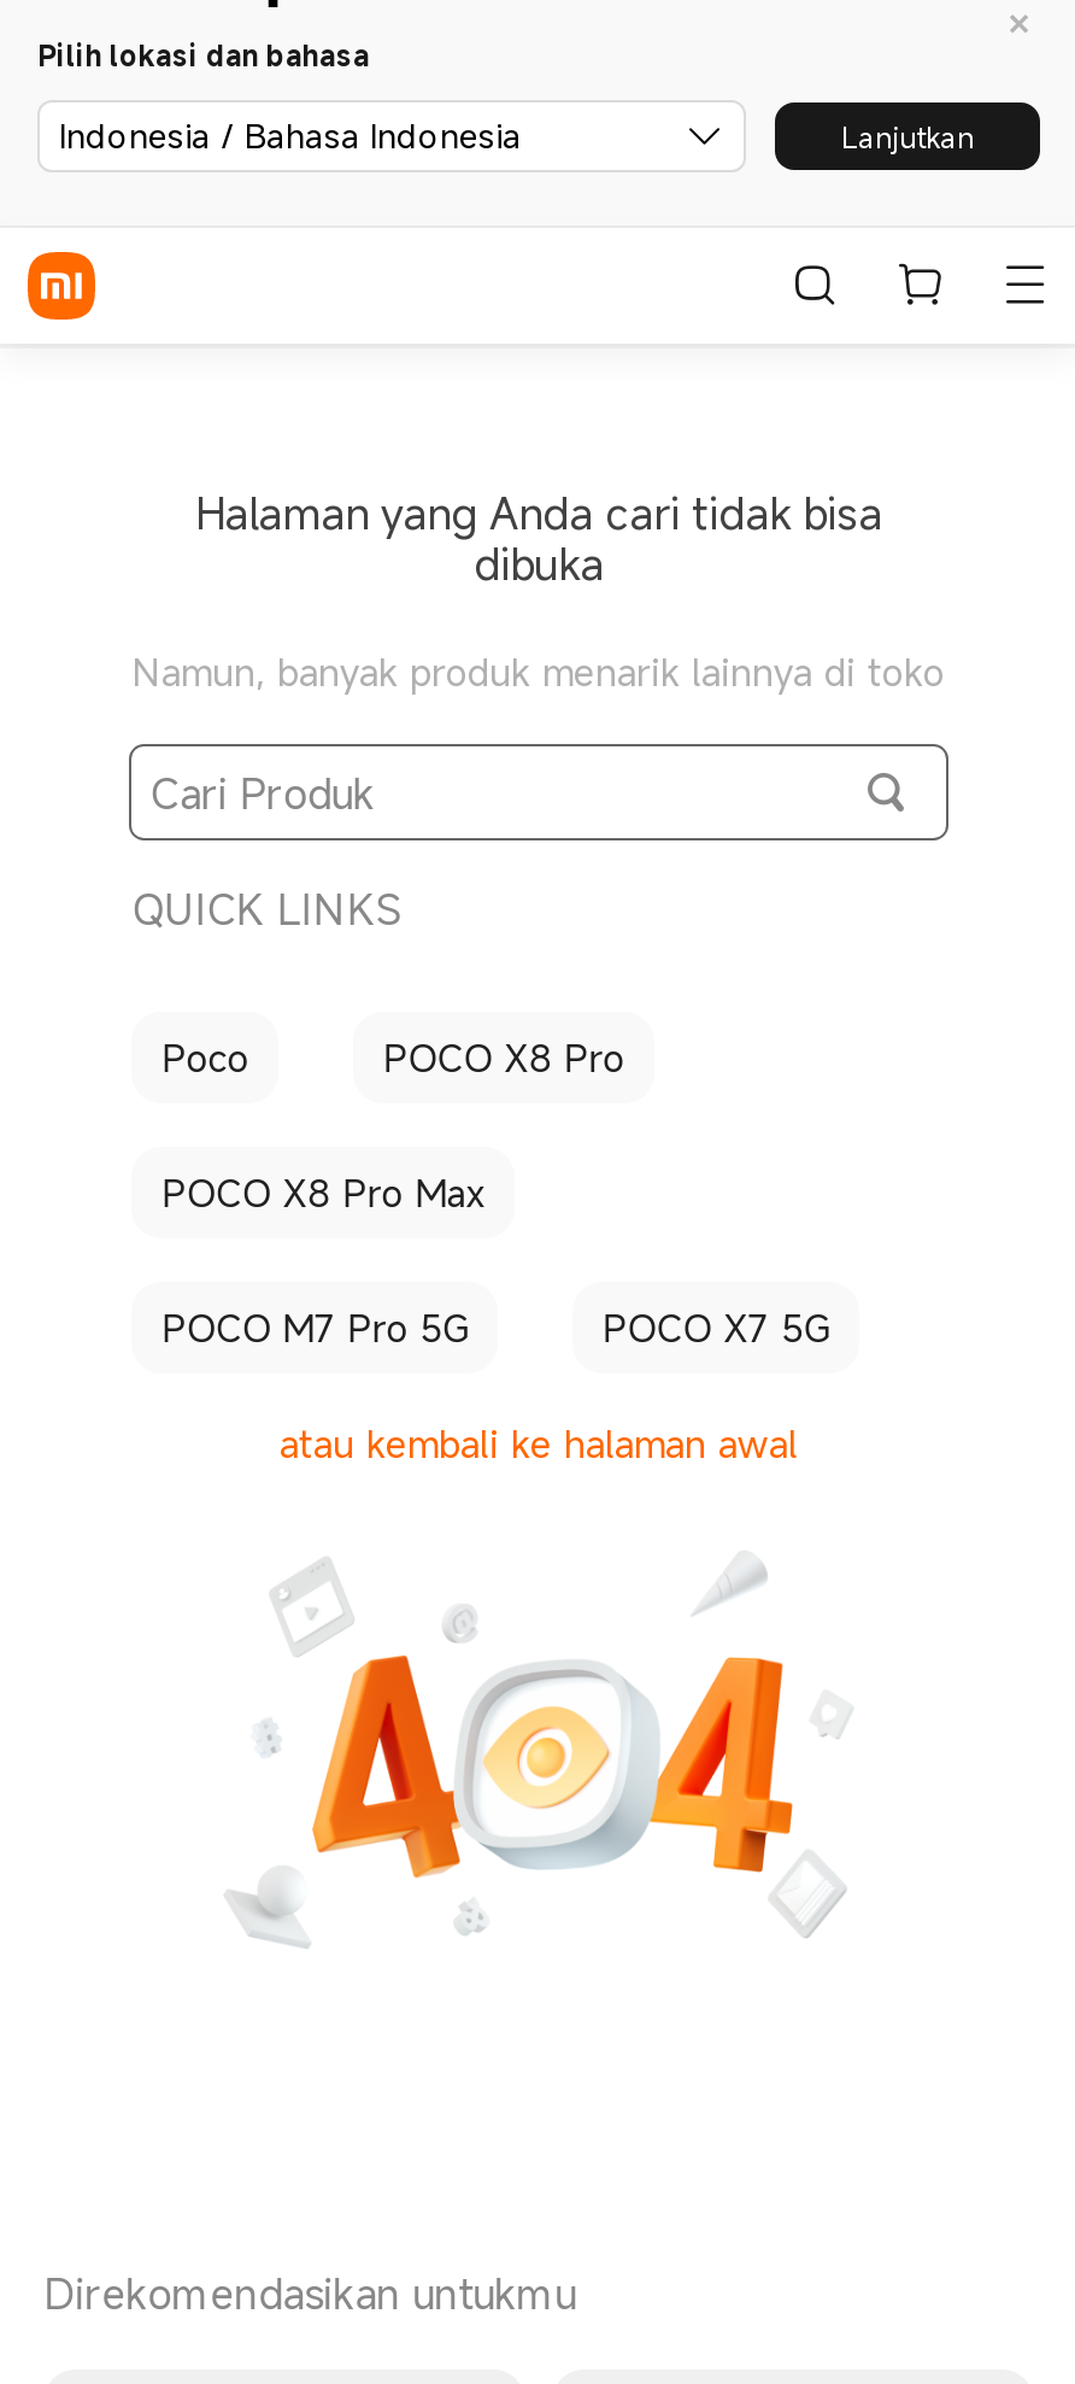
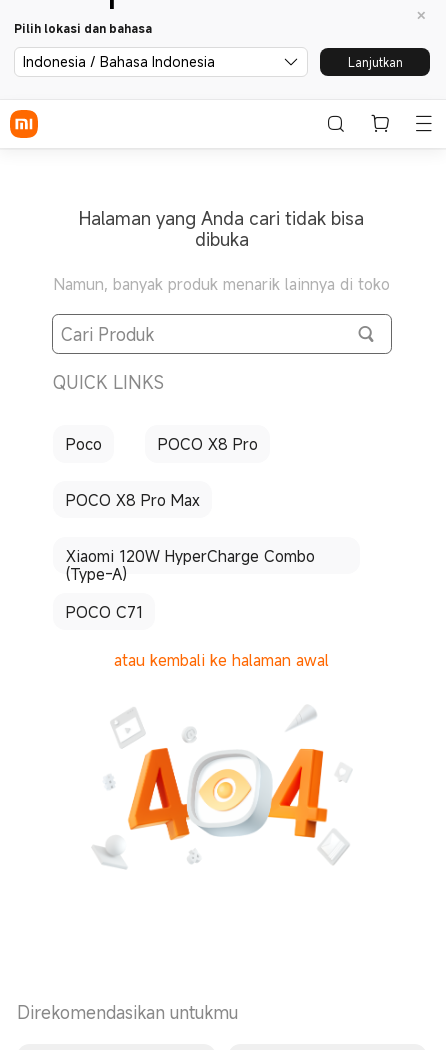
- POCO M7 Pro 5G
- POCO X7 5G
+ Xiaomi 120W HyperCharge Combo
+ (Type-A)
+ POCO C71
